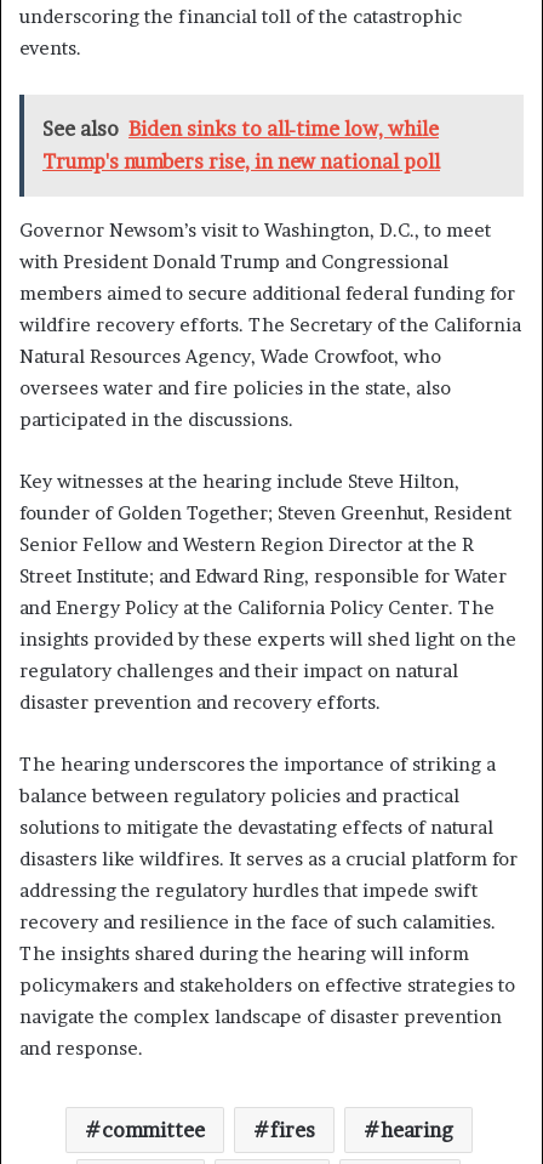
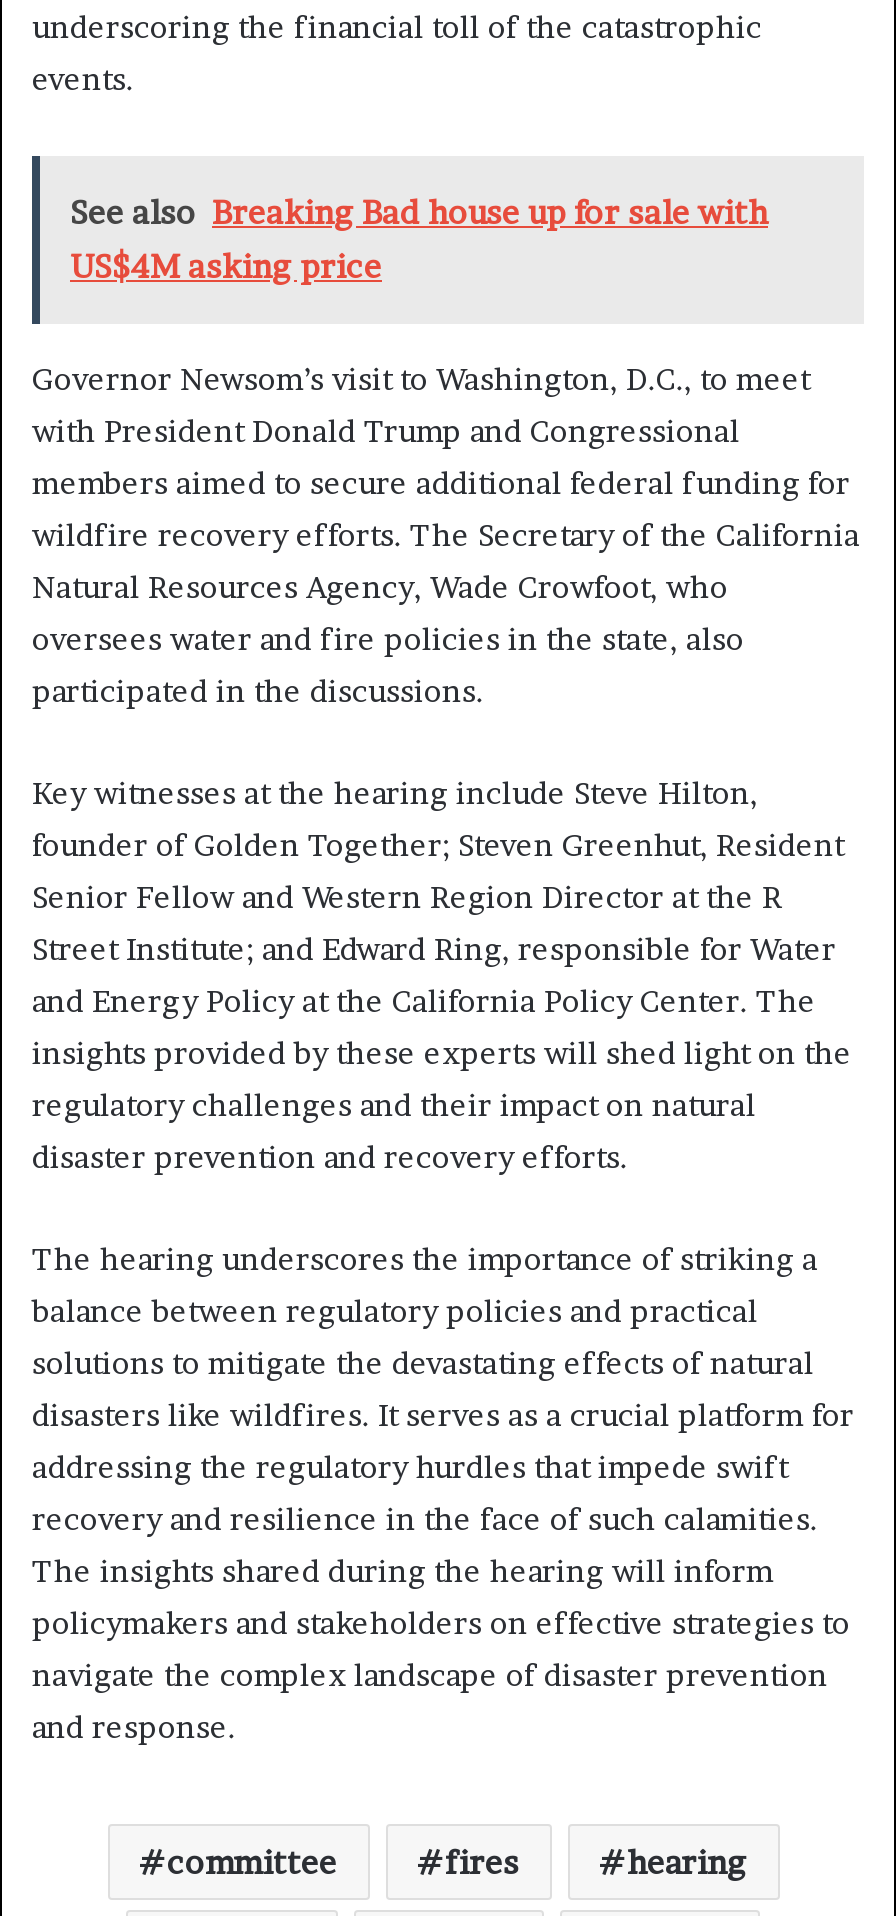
- See also Biden sinks to all-time low, while
- Trump's numbers rise, in new national poll
+ See also Breaking Bad house up for sale with
+ US$4M asking price
